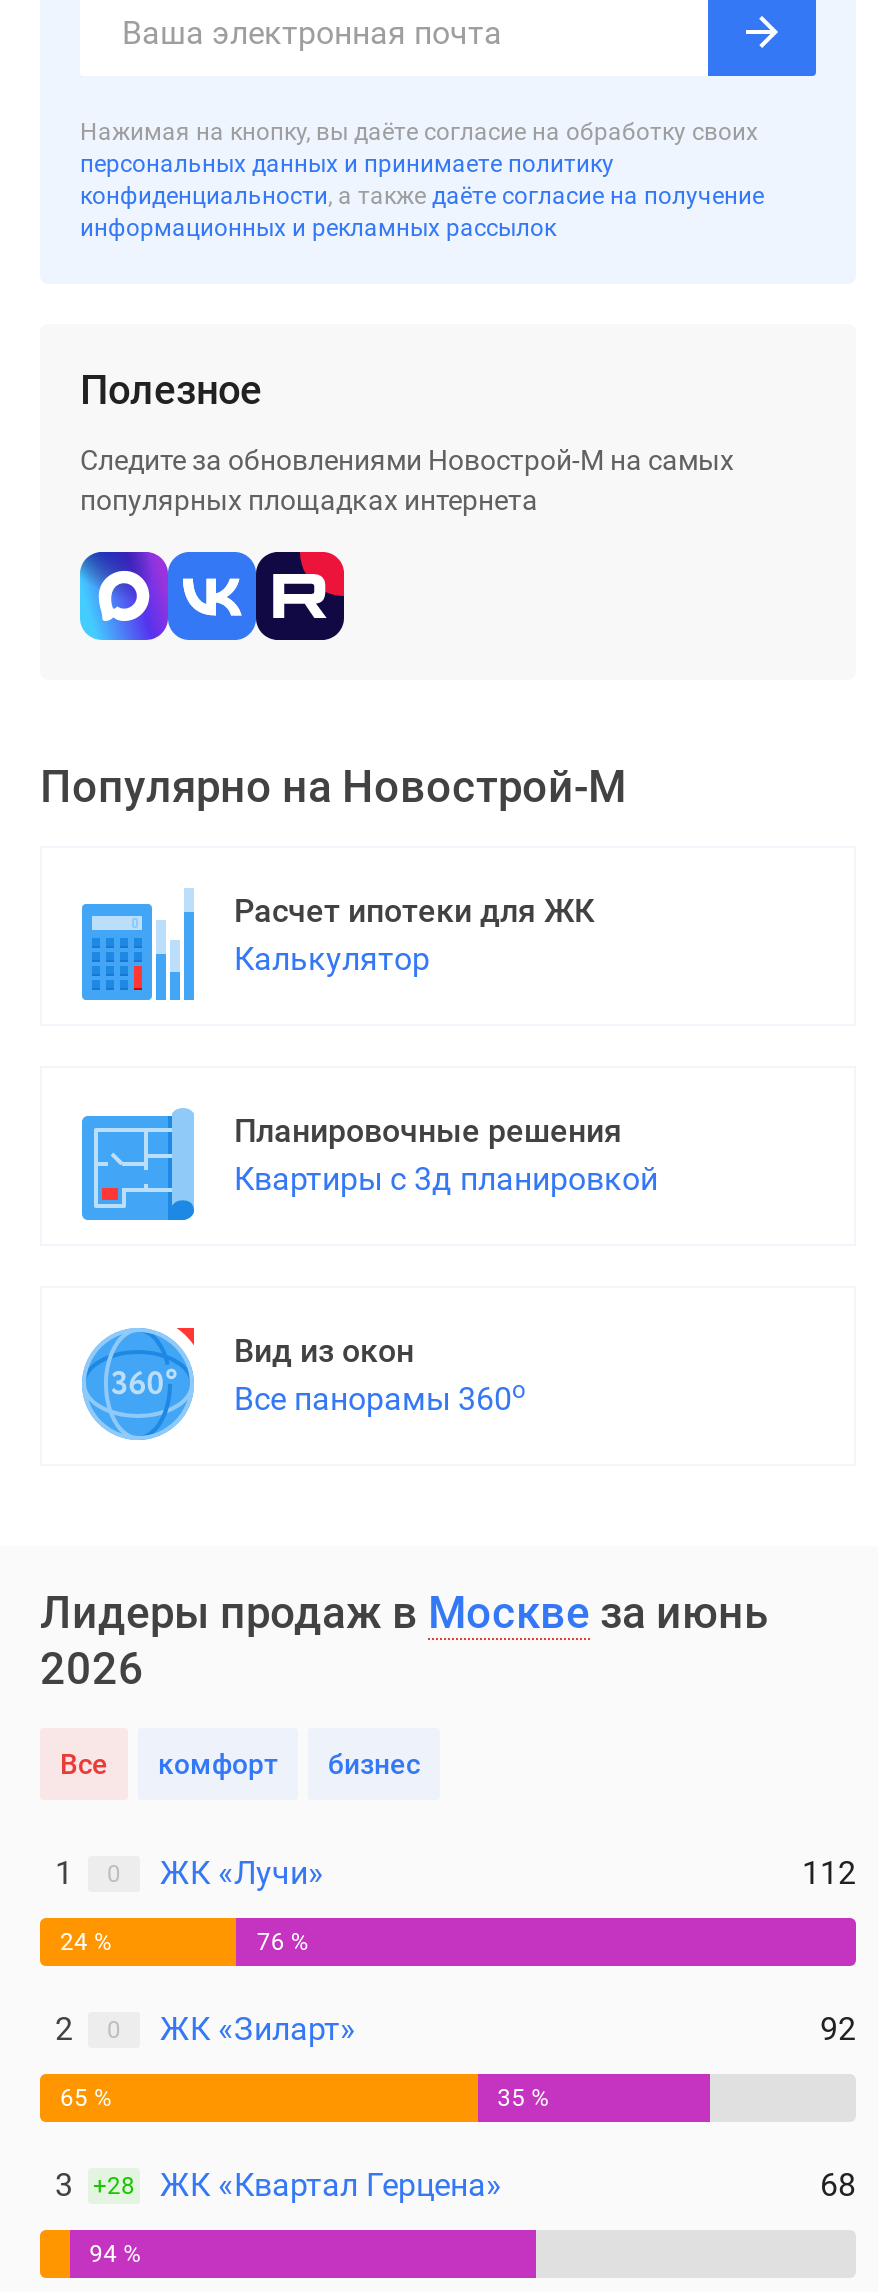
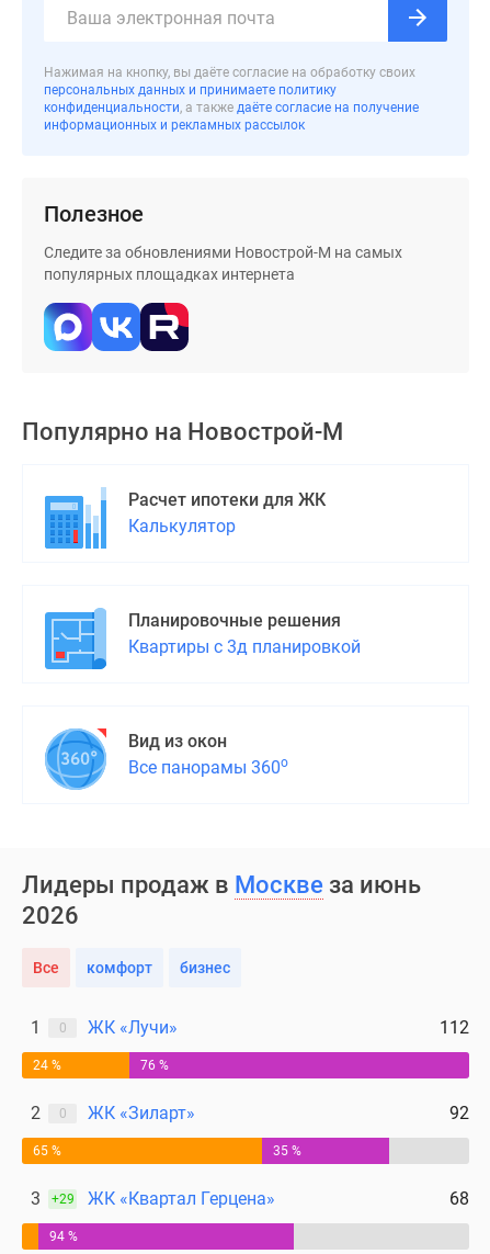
- 3 +28 ЖК «Квартал Герцена»
+ 3 +29 ЖК «Квартал Герцена»
